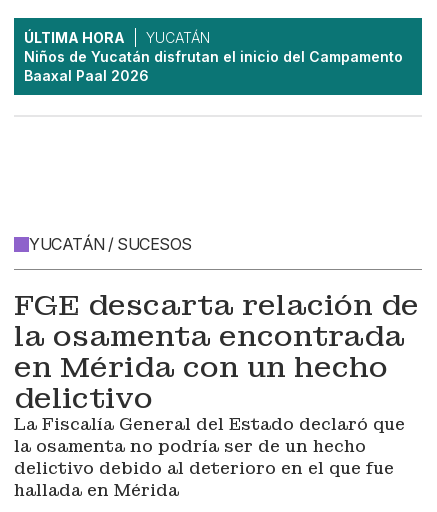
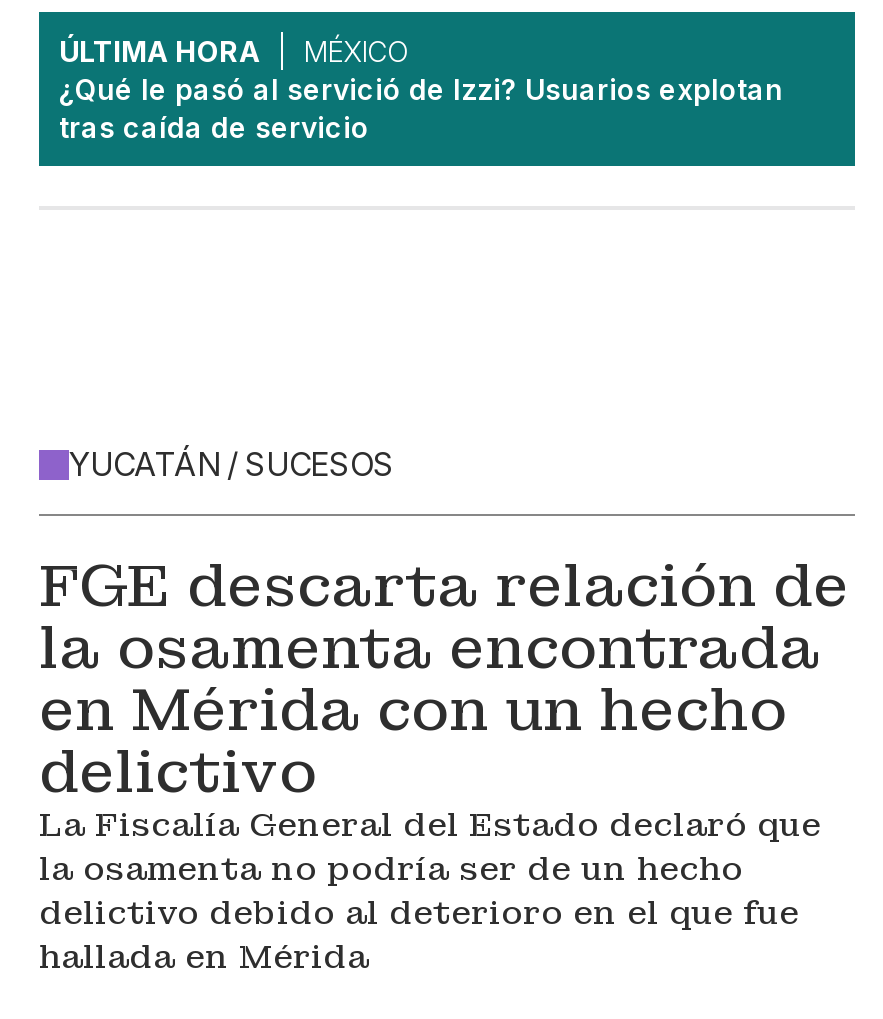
- YUCATÁN
- Niños de Yucatán disfrutan el inicio del Campamento
- Baaxal Paal 2026
+ MÉXICO
+ ¿Qué le pasó al servició de Izzi? Usuarios explotan
+ tras caída de servicio
